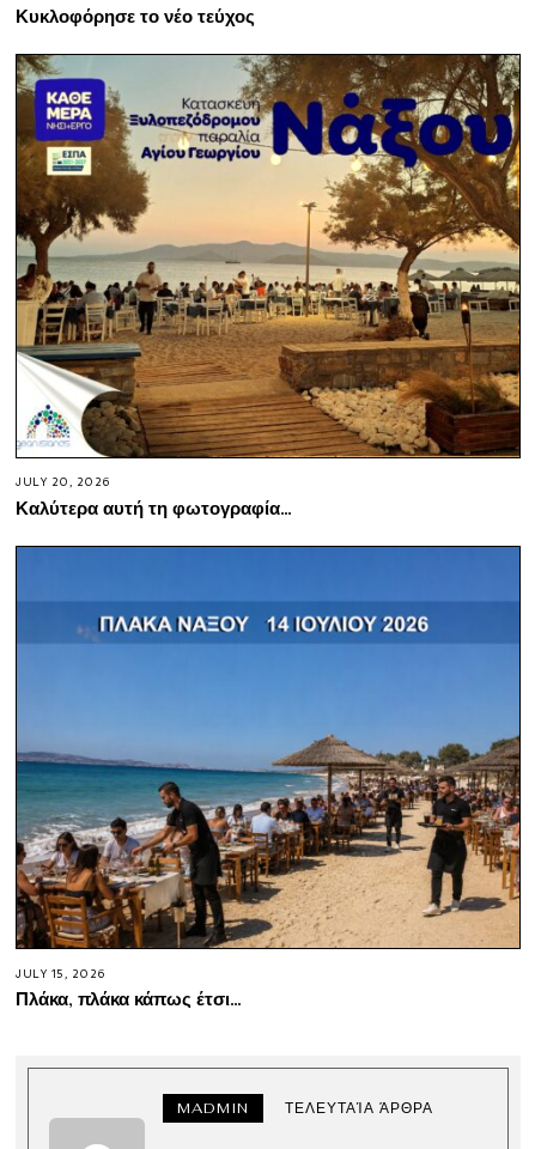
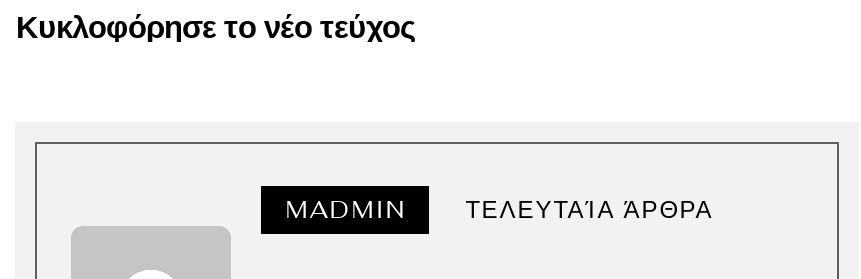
- [image]
- JULY 20, 2026
- Καλύτερα αυτή τη φωτογραφία…

- [image]
- JULY 15, 2026
- Πλάκα, πλάκα κάπως έτσι…
